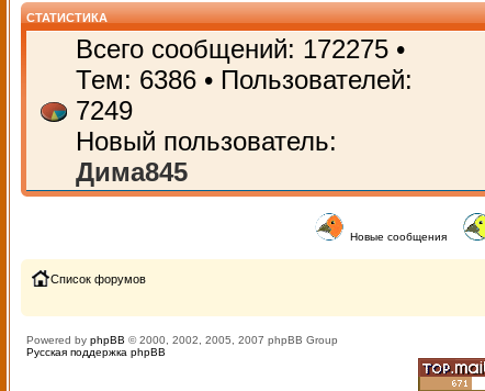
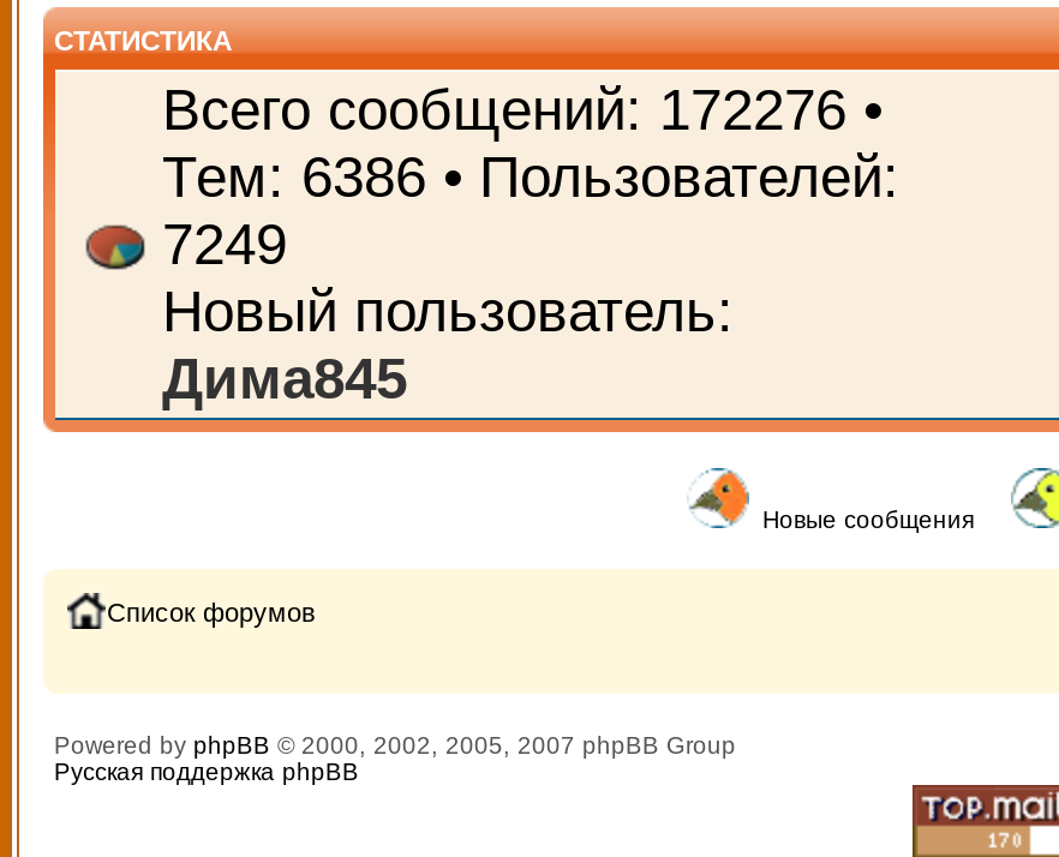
- Всего сообщений: 172275 •
+ Всего сообщений: 172276 •
